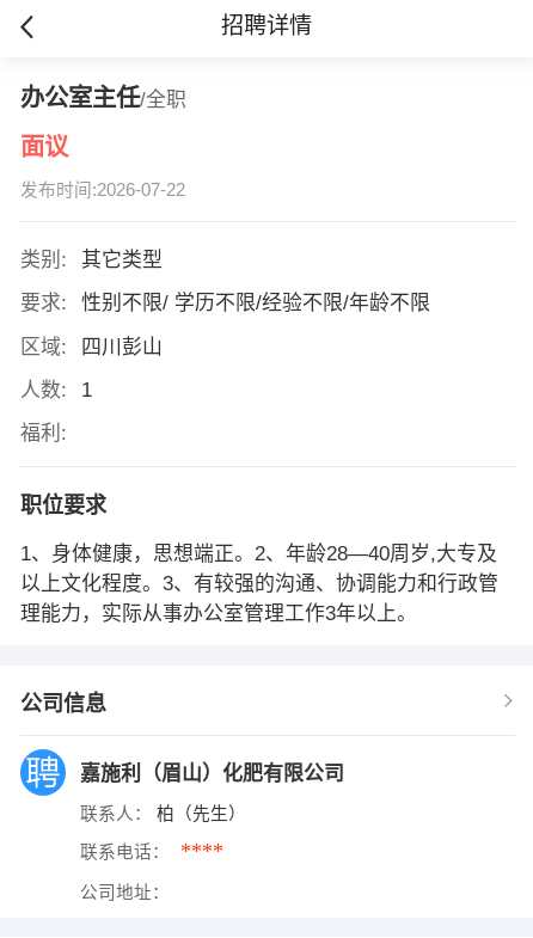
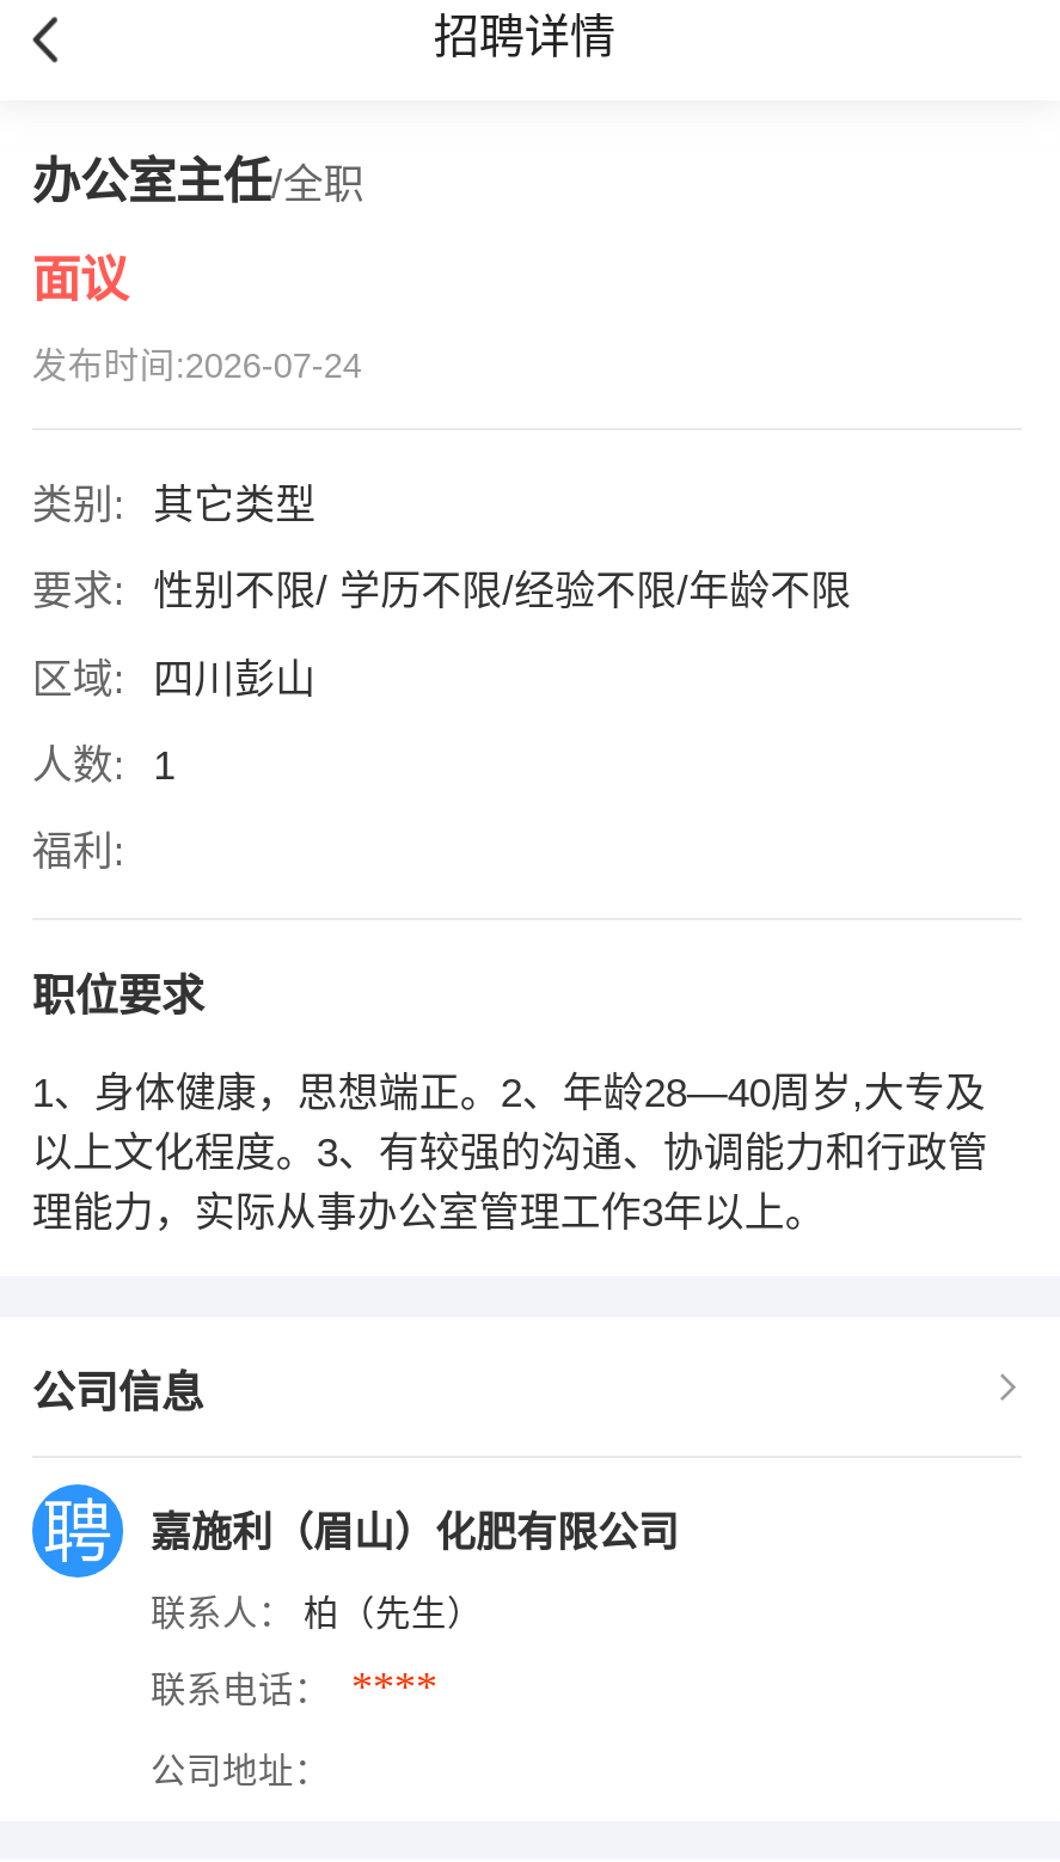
- 发布时间:2026-07-22
+ 发布时间:2026-07-24
